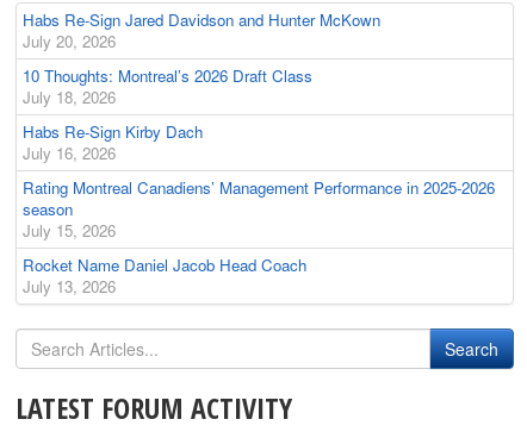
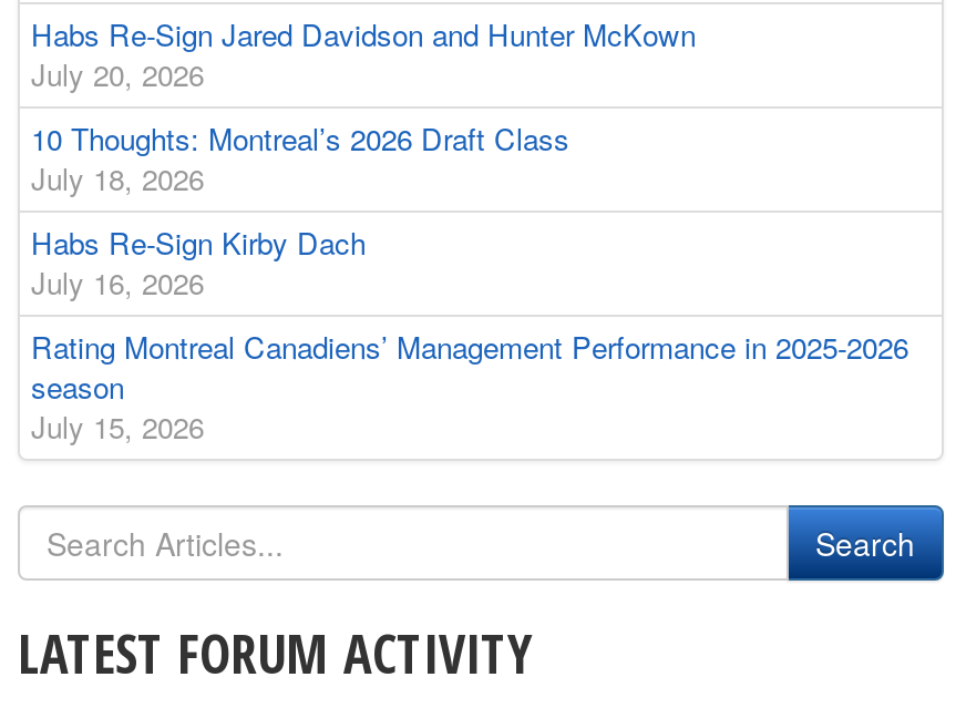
- Rocket Name Daniel Jacob Head Coach
- July 13, 2026
